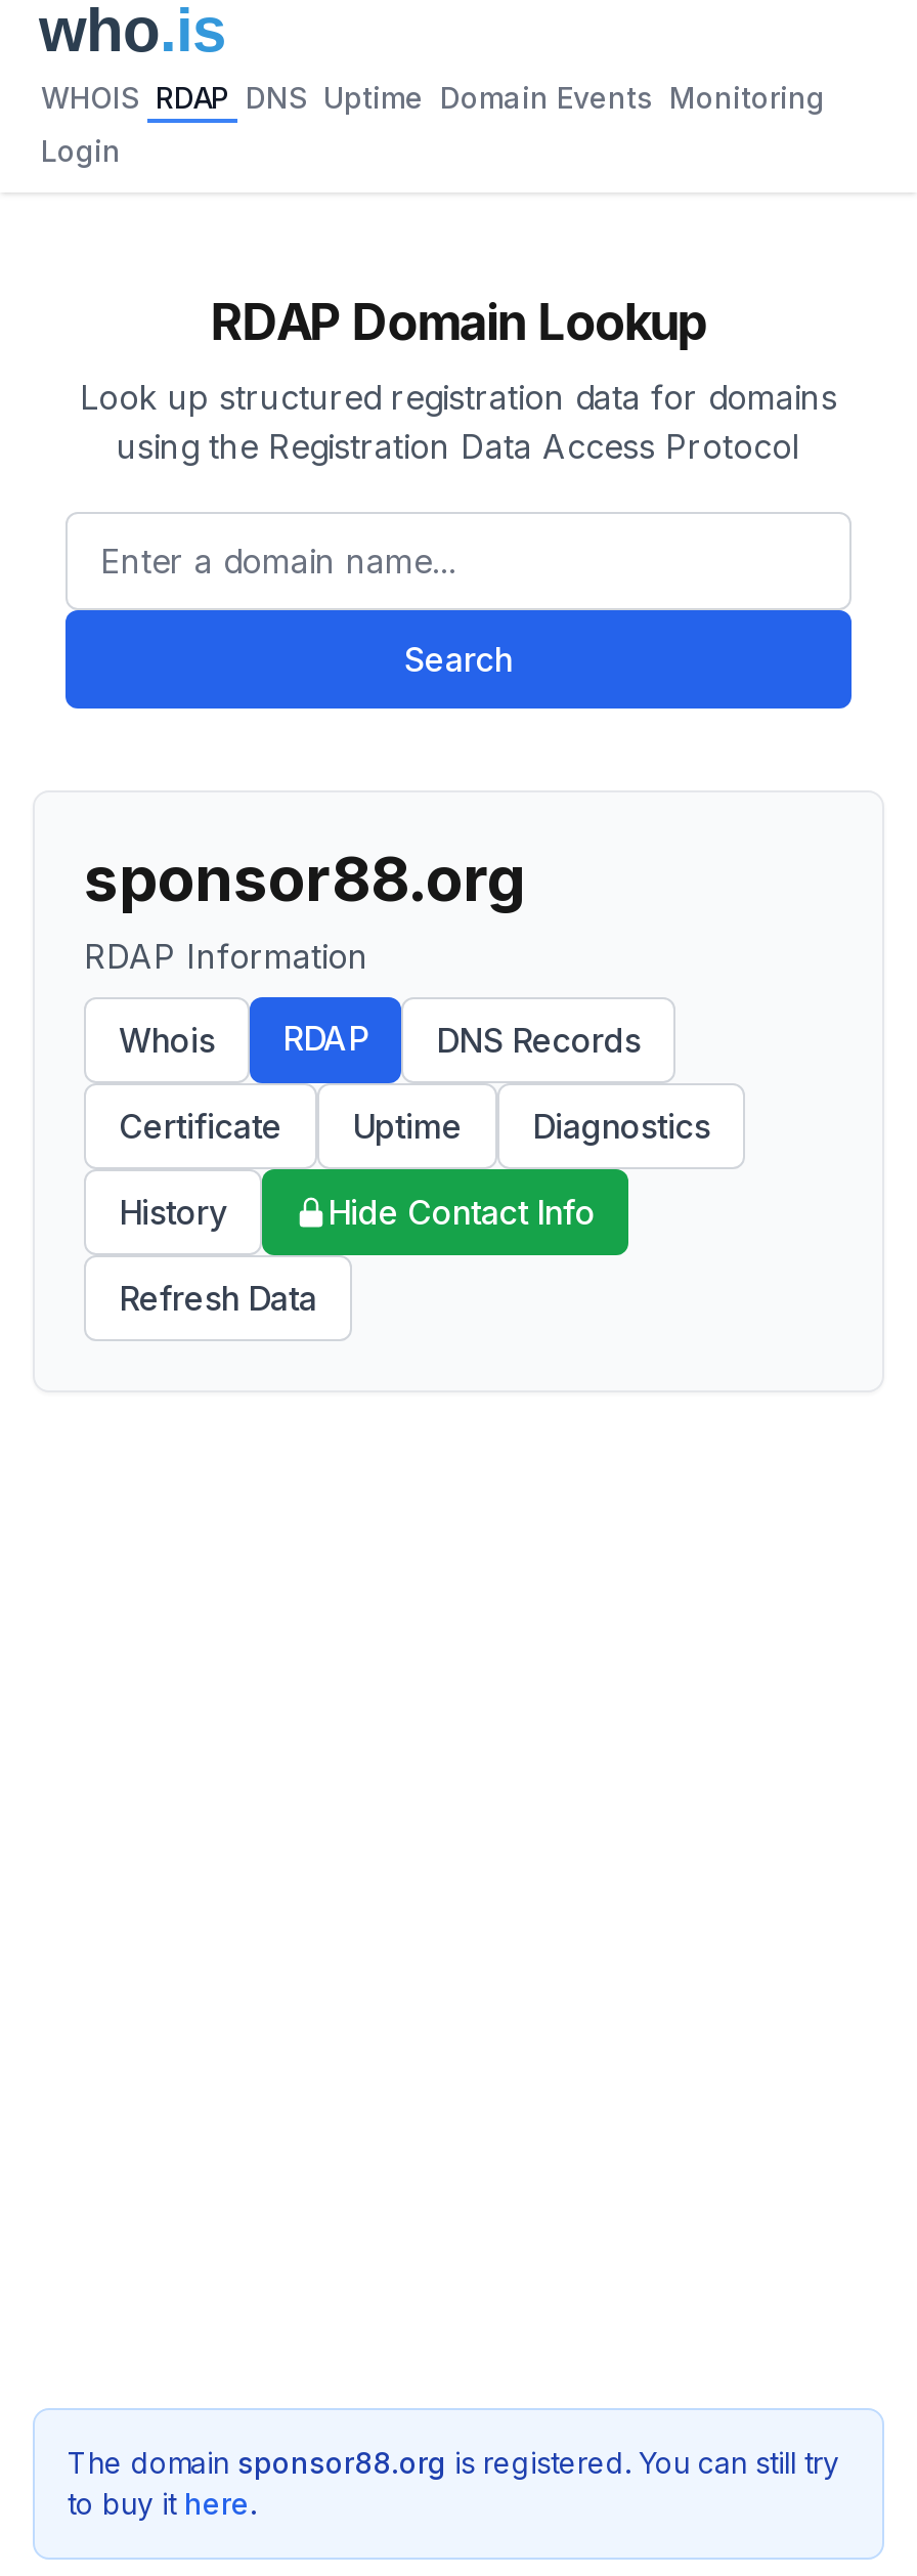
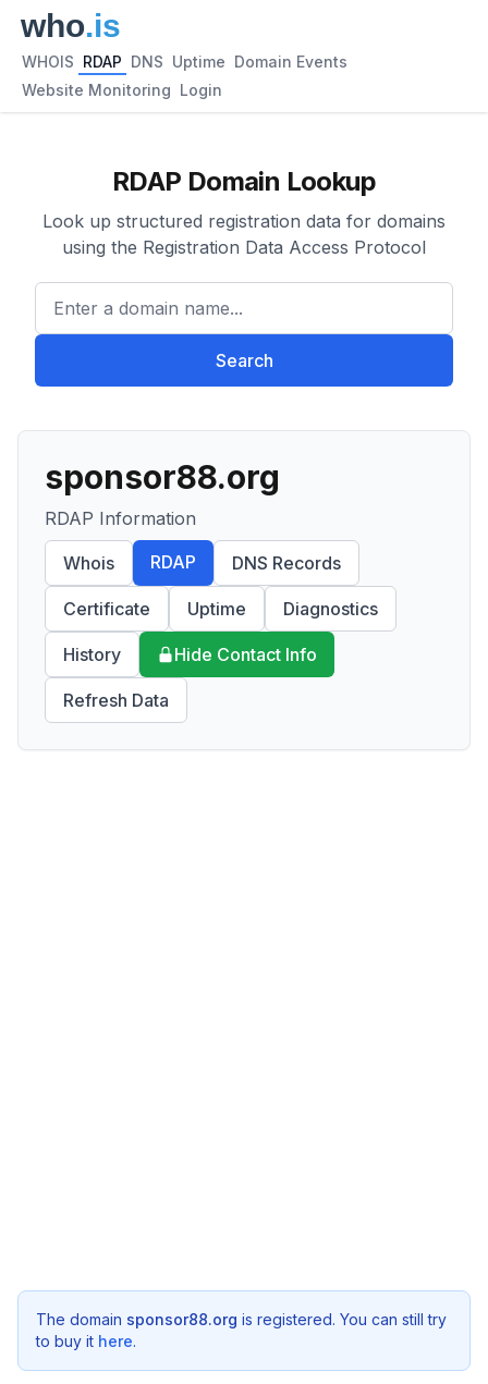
- WHOIS RDAP DNS Uptime Domain Events Monitoring
+ WHOIS RDAP DNS Uptime Domain Events

- Login
+ Website Monitoring Login
